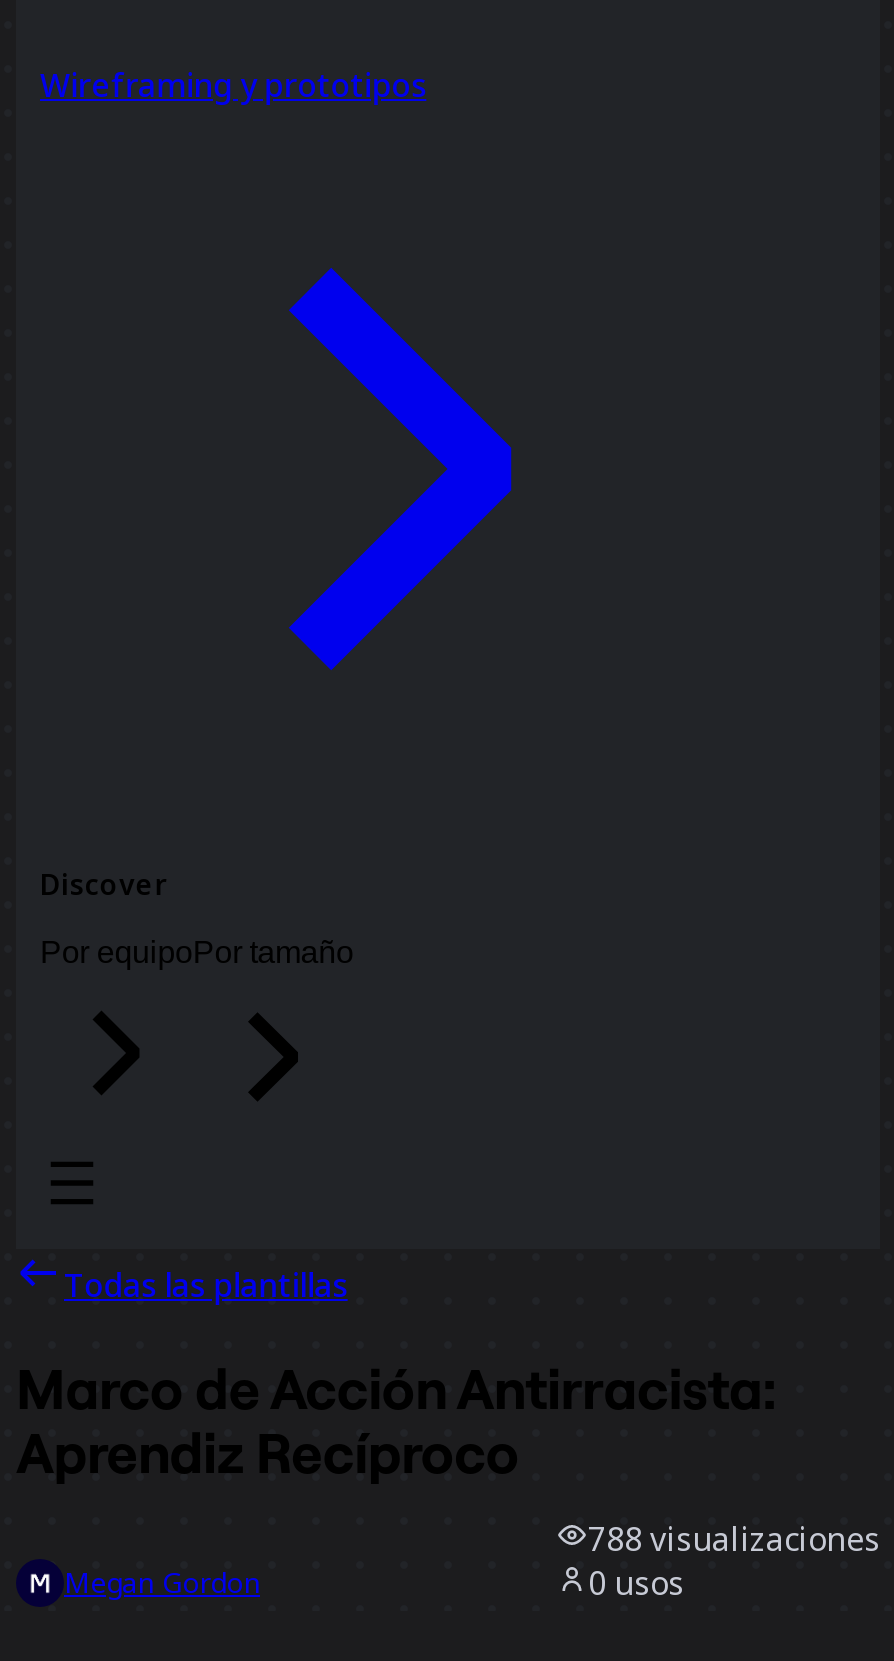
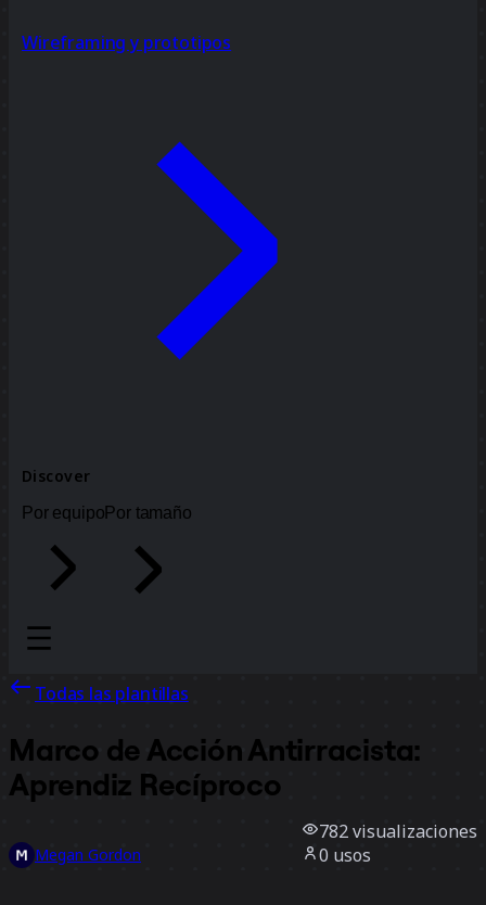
- 788 visualizaciones
+ 782 visualizaciones
